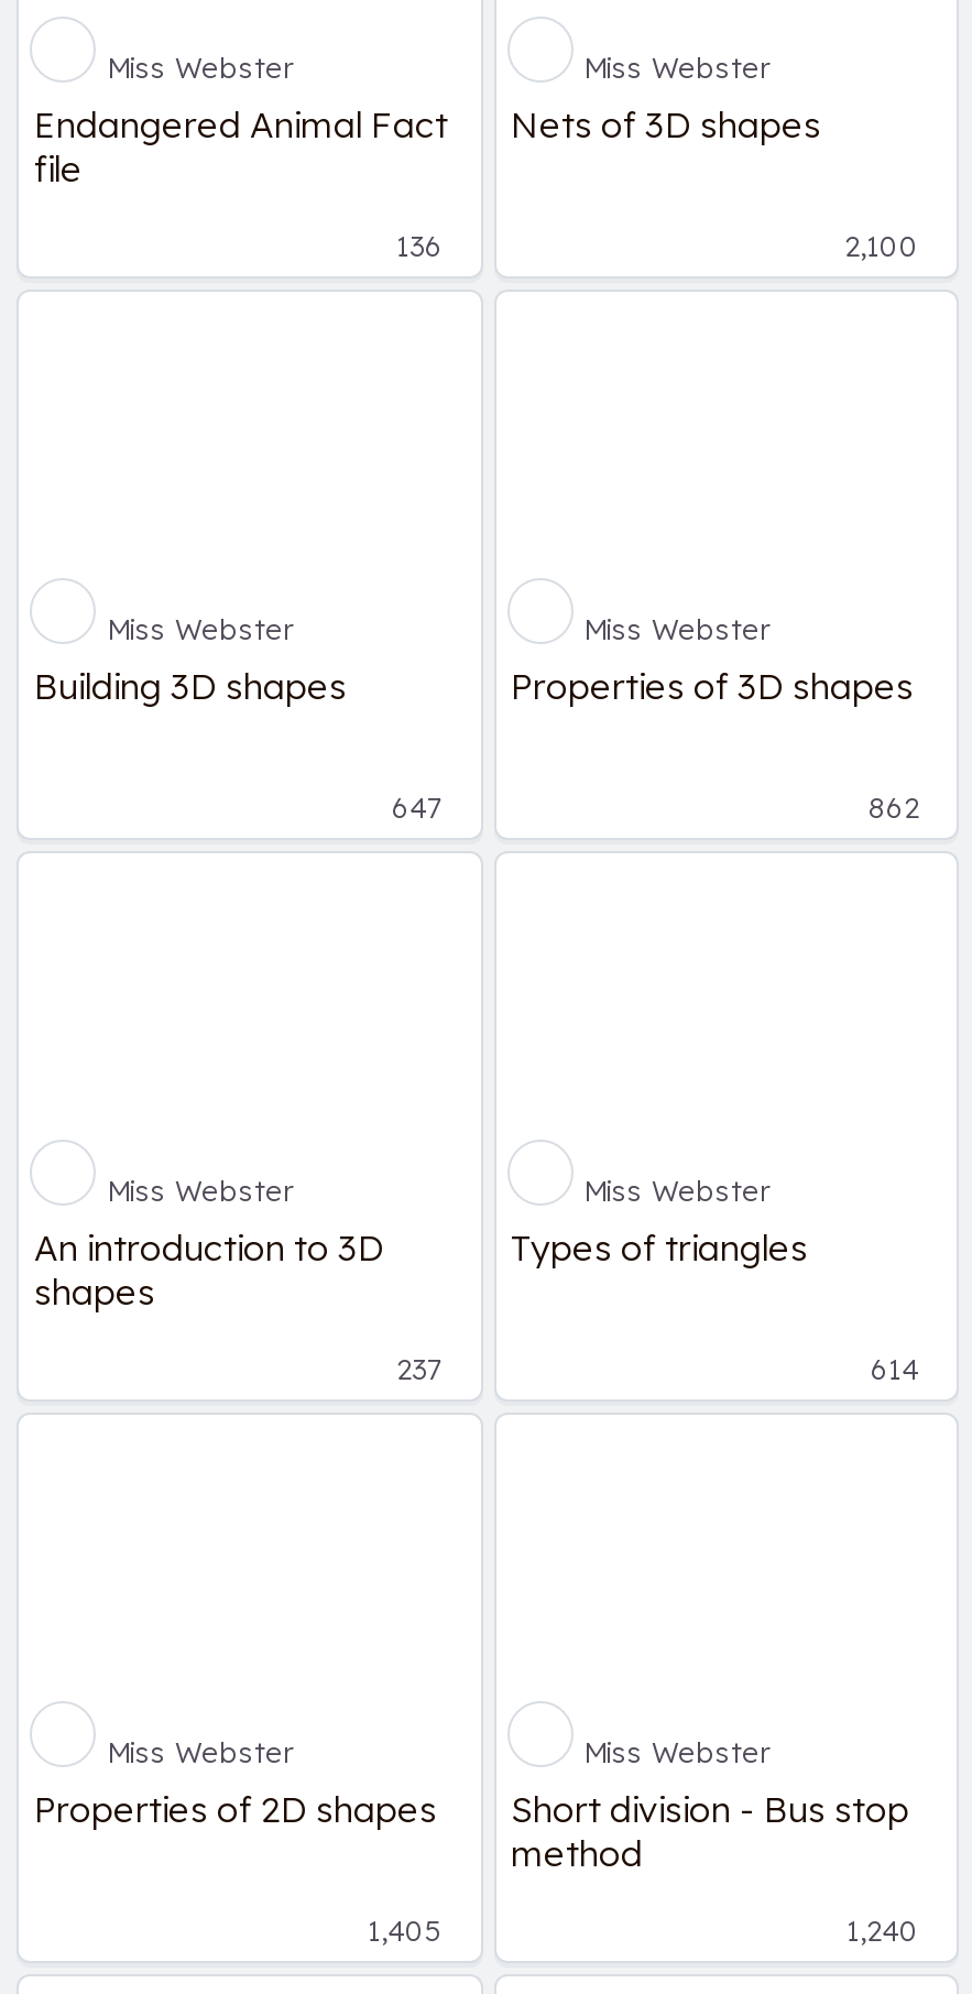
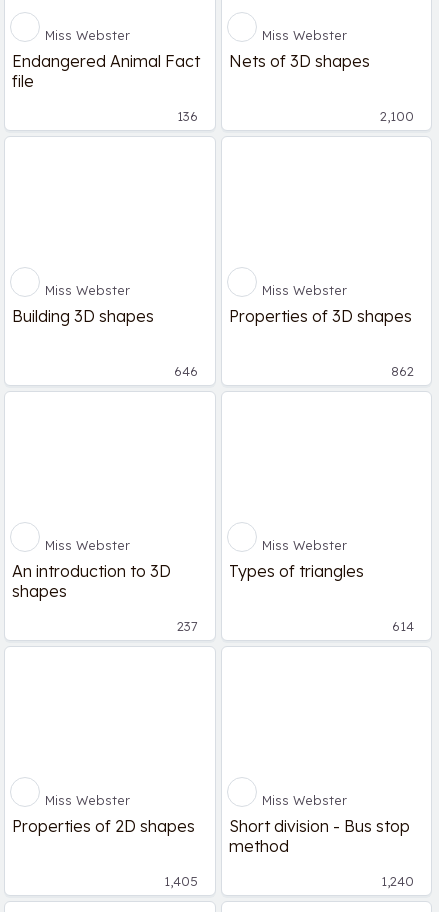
- 647
+ 646
